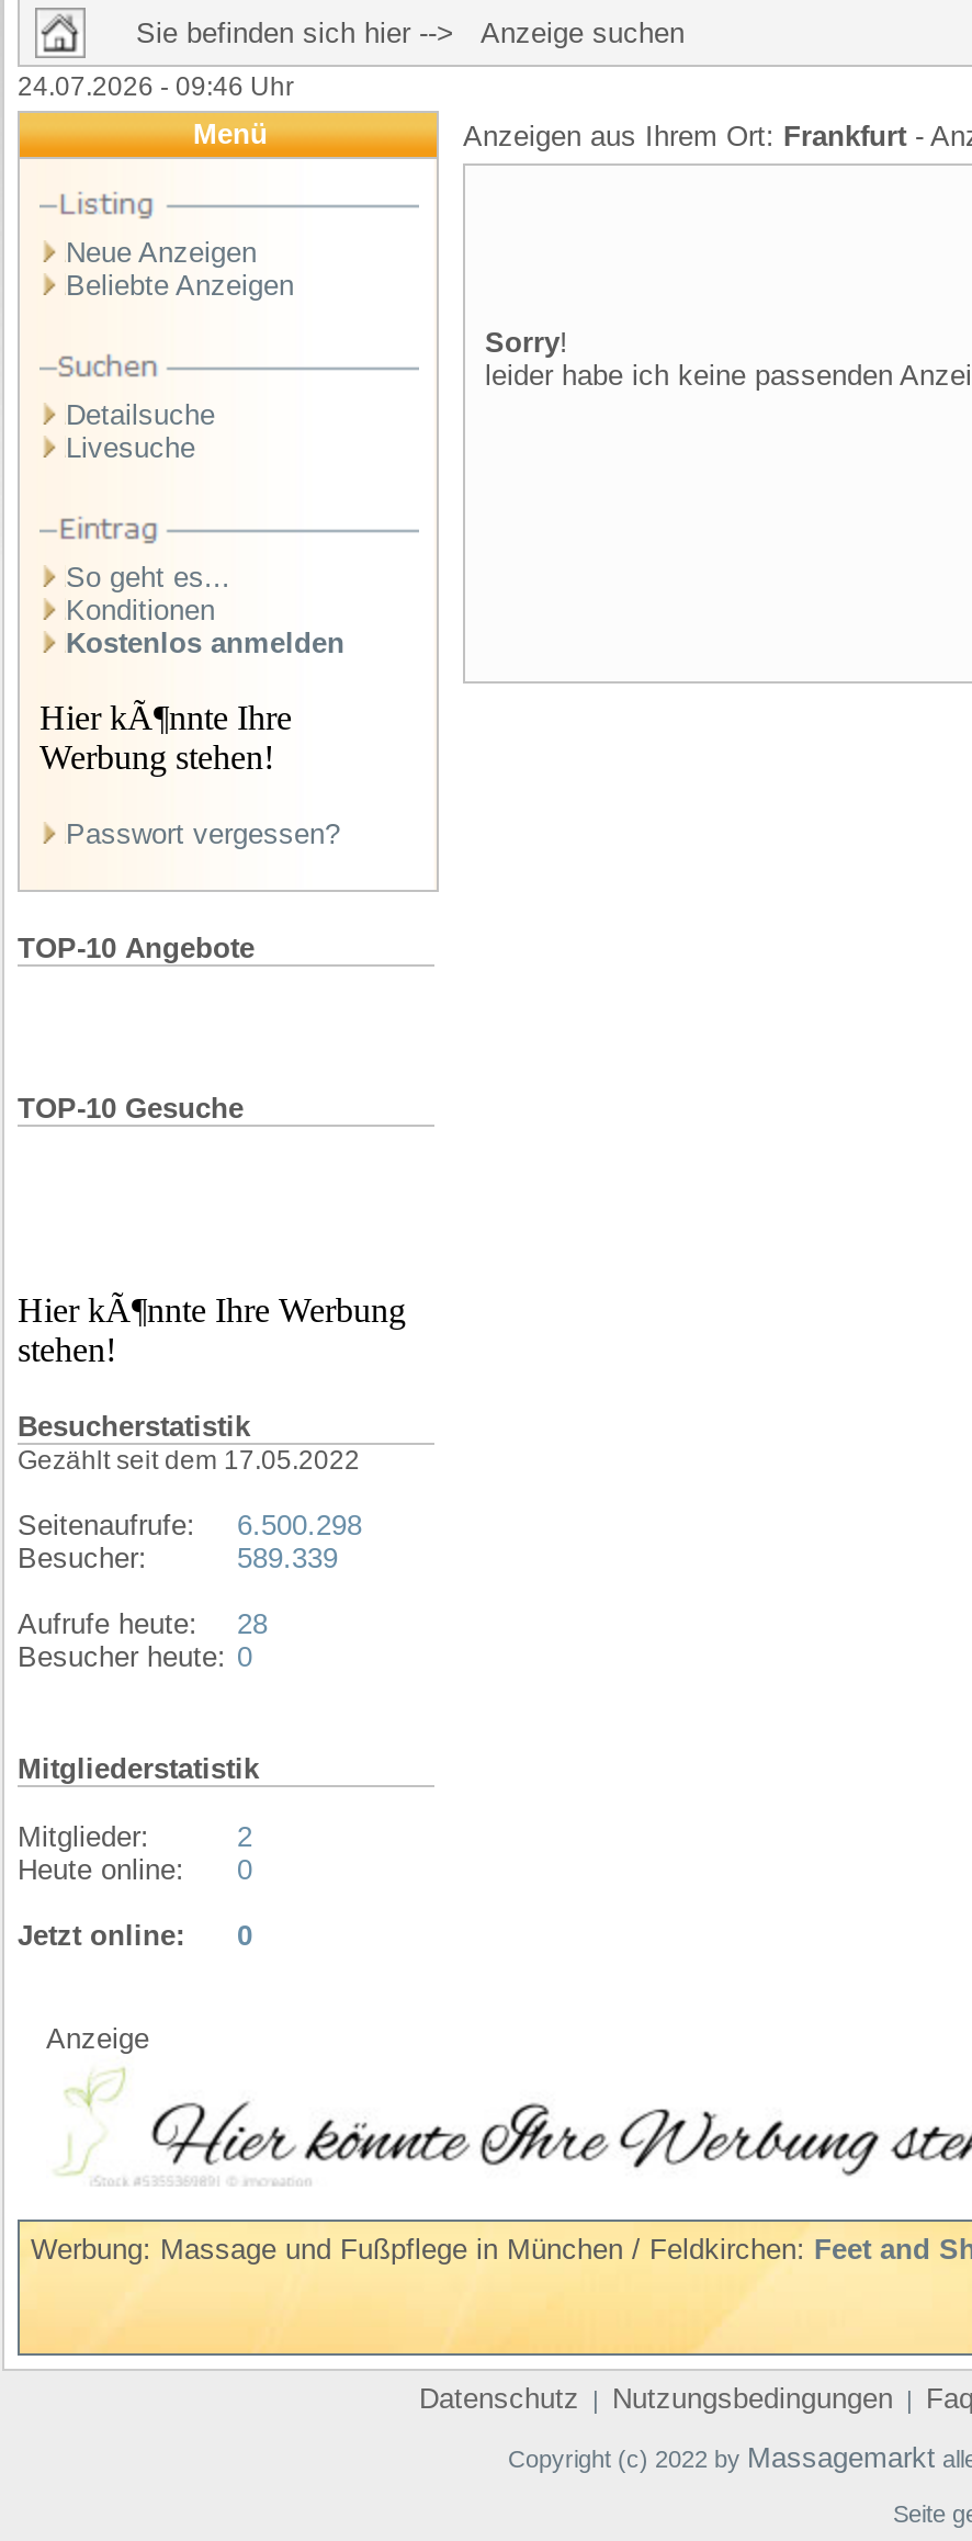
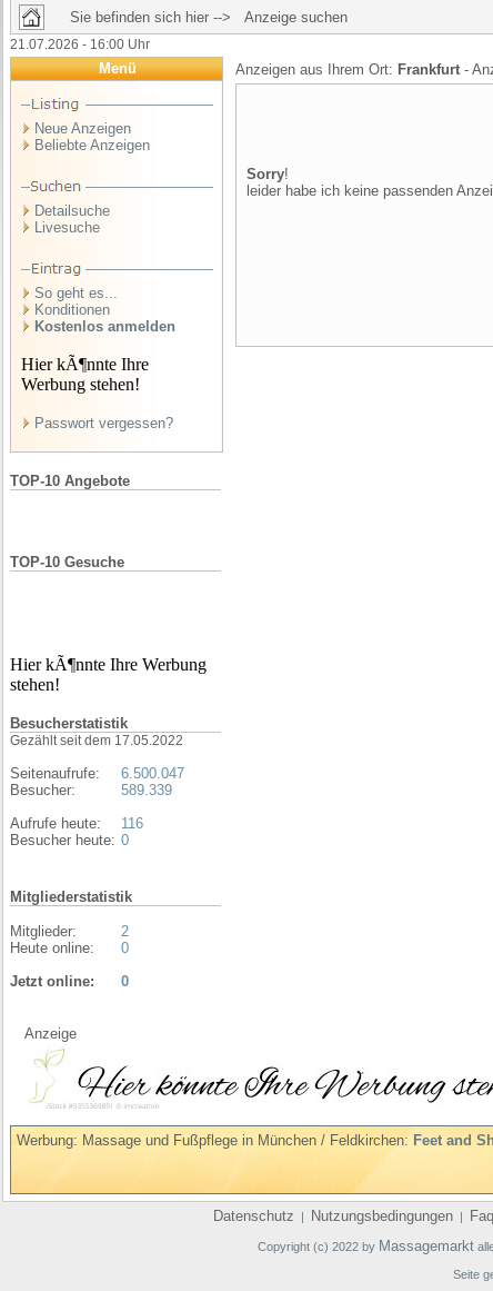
- 24.07.2026 - 09:46 Uhr
+ 21.07.2026 - 16:00 Uhr

- Seitenaufrufe: 6.500.298
+ Seitenaufrufe: 6.500.047

- Aufrufe heute: 28
+ Aufrufe heute: 116
